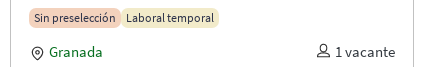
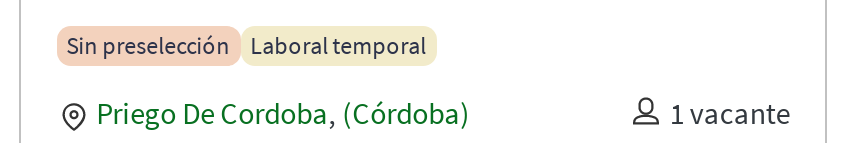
- Granada
+ Priego De Cordoba, (Córdoba)
